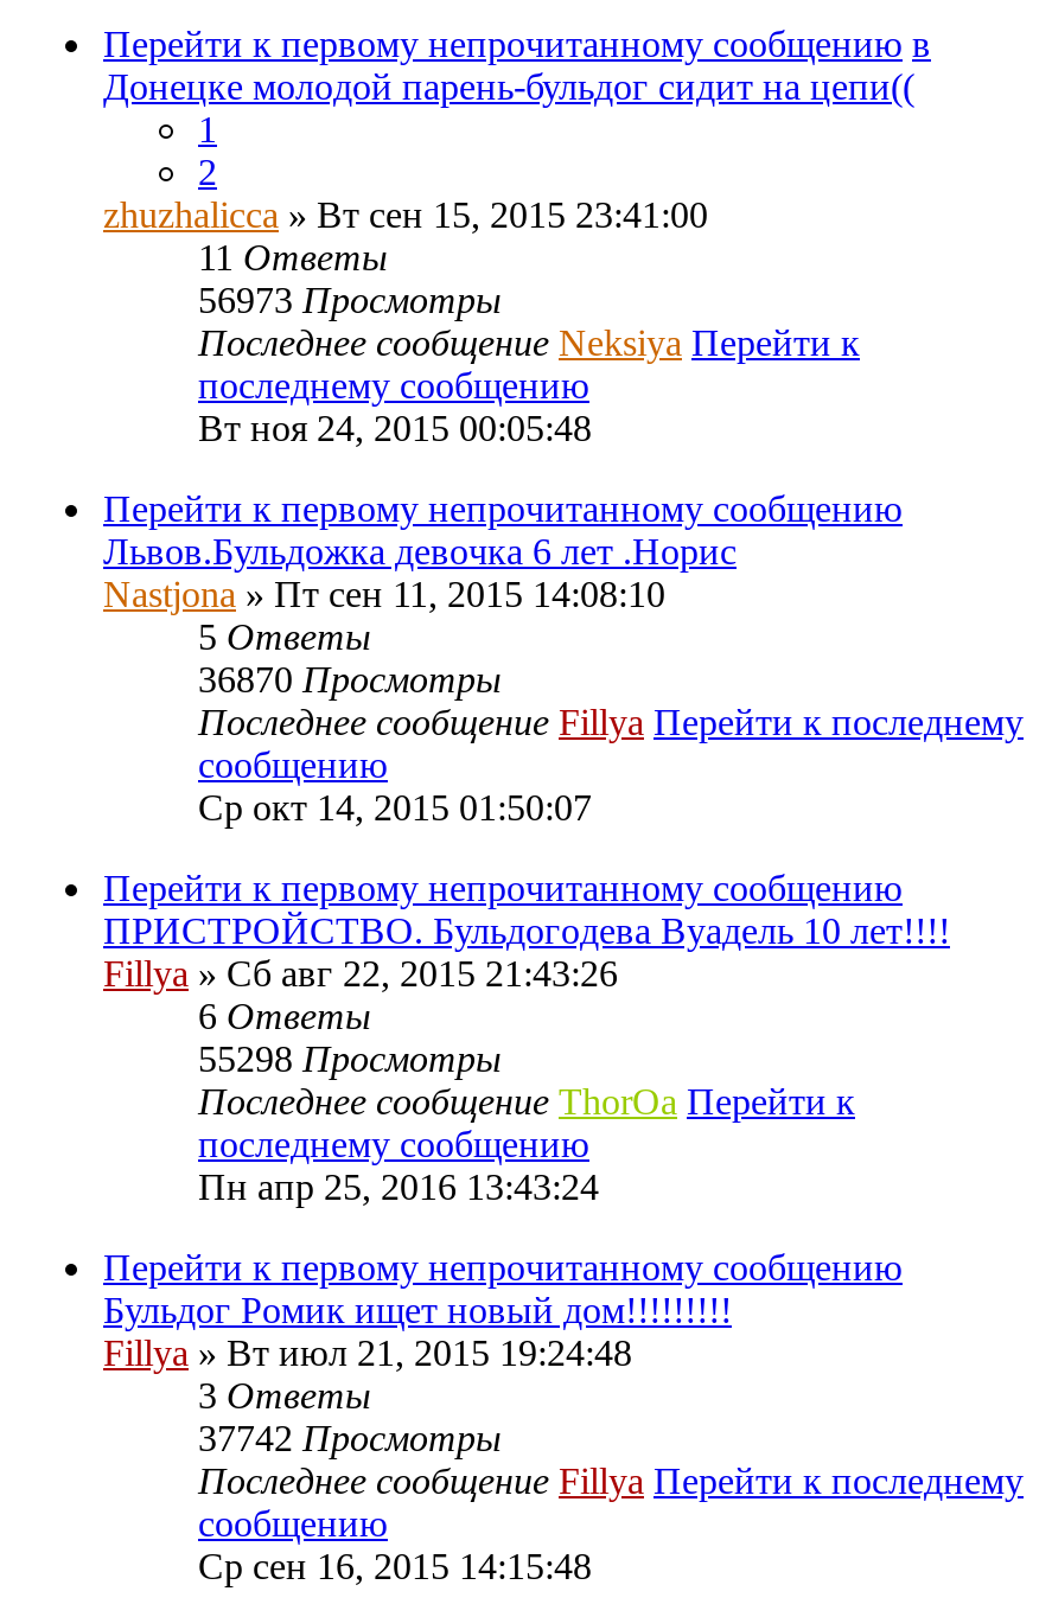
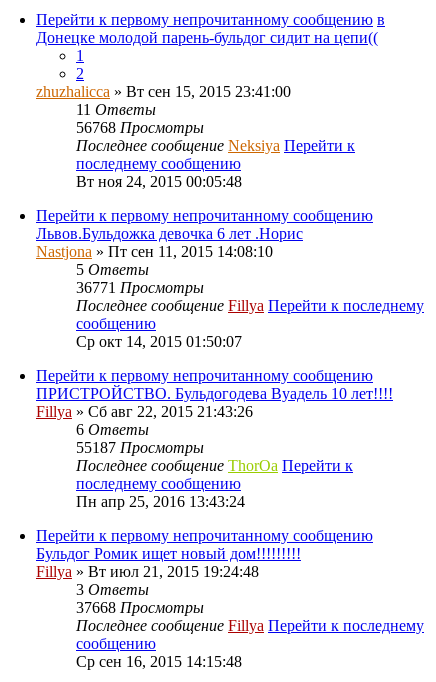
- 56973 Просмотры
+ 56768 Просмотры

- 36870 Просмотры
+ 36771 Просмотры

- 55298 Просмотры
+ 55187 Просмотры

- 37742 Просмотры
+ 37668 Просмотры
